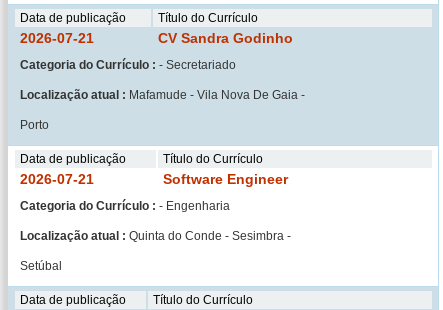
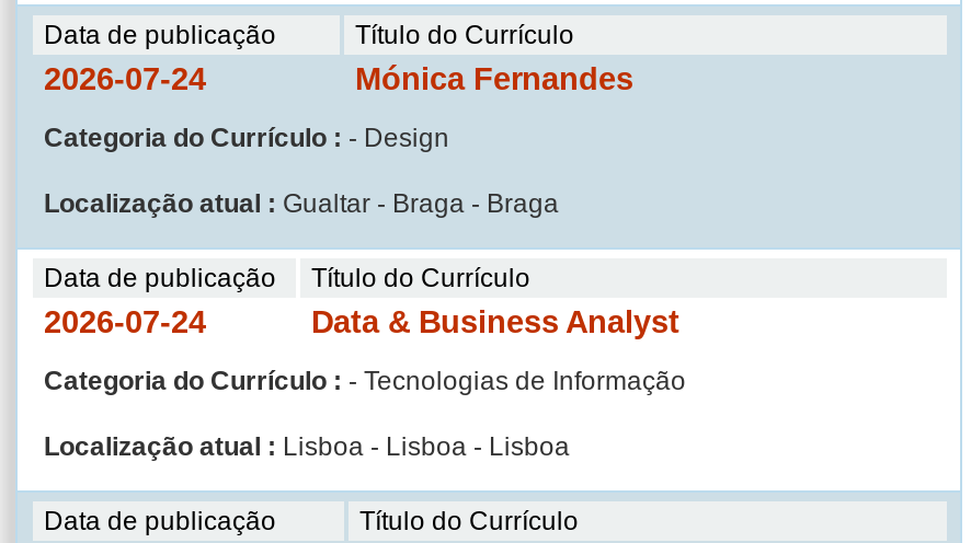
- 2026-07-21
- CV Sandra Godinho
- Categoria do Currículo : - Secretariado
- Localização atual : Mafamude - Vila Nova De Gaia -
- Porto
+ 2026-07-24
+ Mónica Fernandes
+ Categoria do Currículo : - Design
+ Localização atual : Gualtar - Braga - Braga

- 2026-07-21
- Software Engineer
- Categoria do Currículo : - Engenharia
- Localização atual : Quinta do Conde - Sesimbra -
- Setúbal
+ 2026-07-24
+ Data & Business Analyst
+ Categoria do Currículo : - Tecnologias de Informação
+ Localização atual : Lisboa - Lisboa - Lisboa
